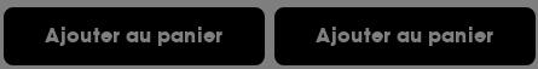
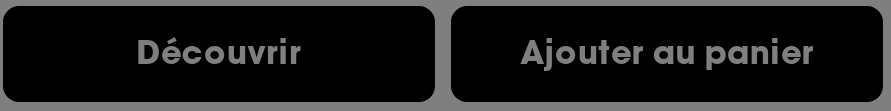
- Ajouter au panier
+ Découvrir
